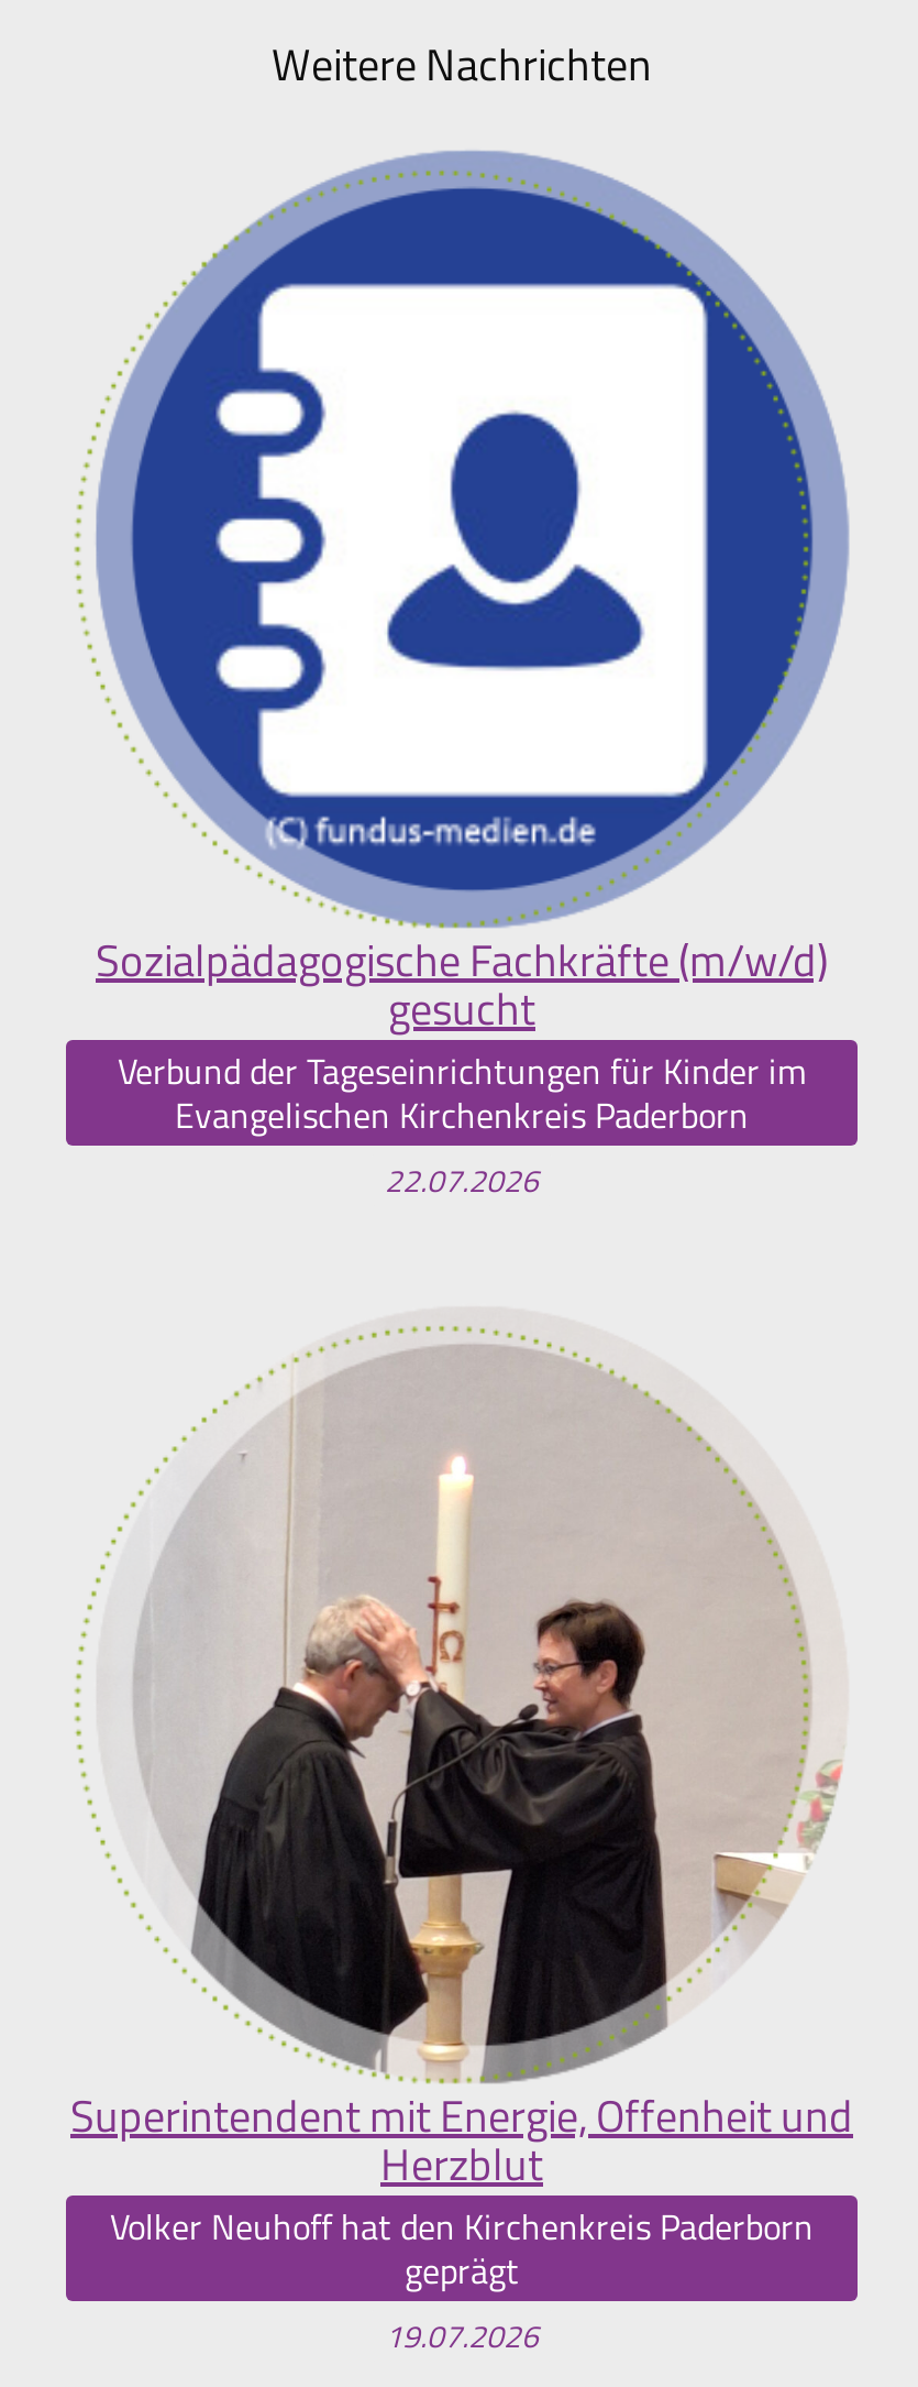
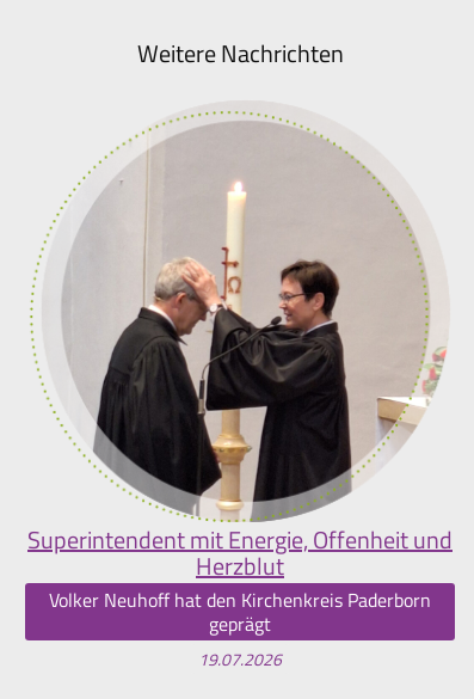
- [image]
- Sozialpädagogische Fachkräfte (m/w/d)
- gesucht
- Verbund der Tageseinrichtungen für Kinder im
- Evangelischen Kirchenkreis Paderborn
- 22.07.2026
